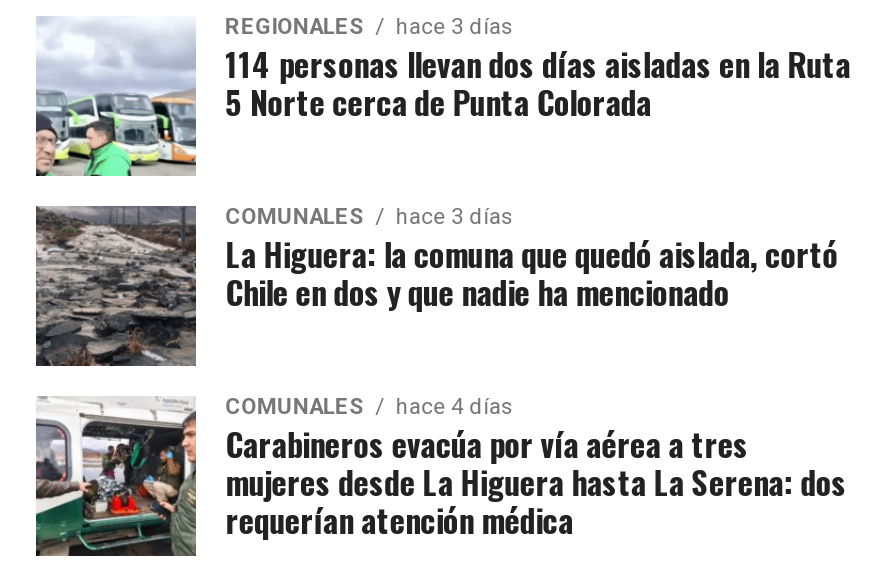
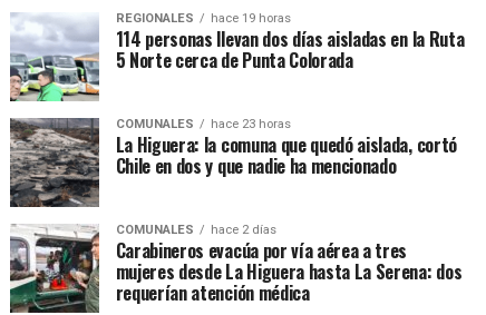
- REGIONALES hace 3 días
+ REGIONALES hace 19 horas

- COMUNALES hace 3 días
+ COMUNALES hace 23 horas

- COMUNALES hace 4 días
+ COMUNALES hace 2 días
